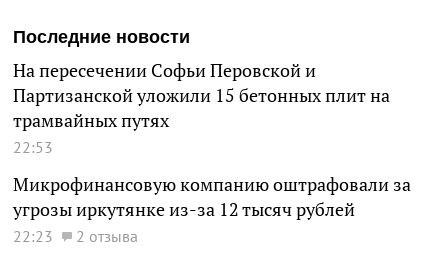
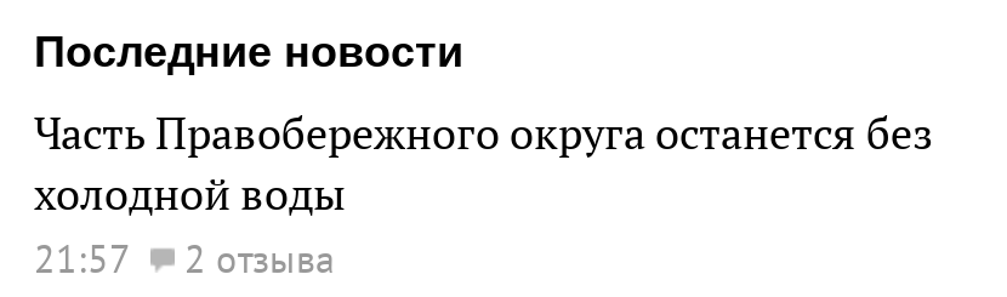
- На пересечении Софьи Перовской и
- Партизанской уложили 15 бетонных плит на
- трамвайных путях
- 22:53
- Микрофинансовую компанию оштрафовали за
- угрозы иркутянке из-за 12 тысяч рублей
- 22:23
+ Часть Правобережного округа останется без
+ холодной воды
+ 21:57
